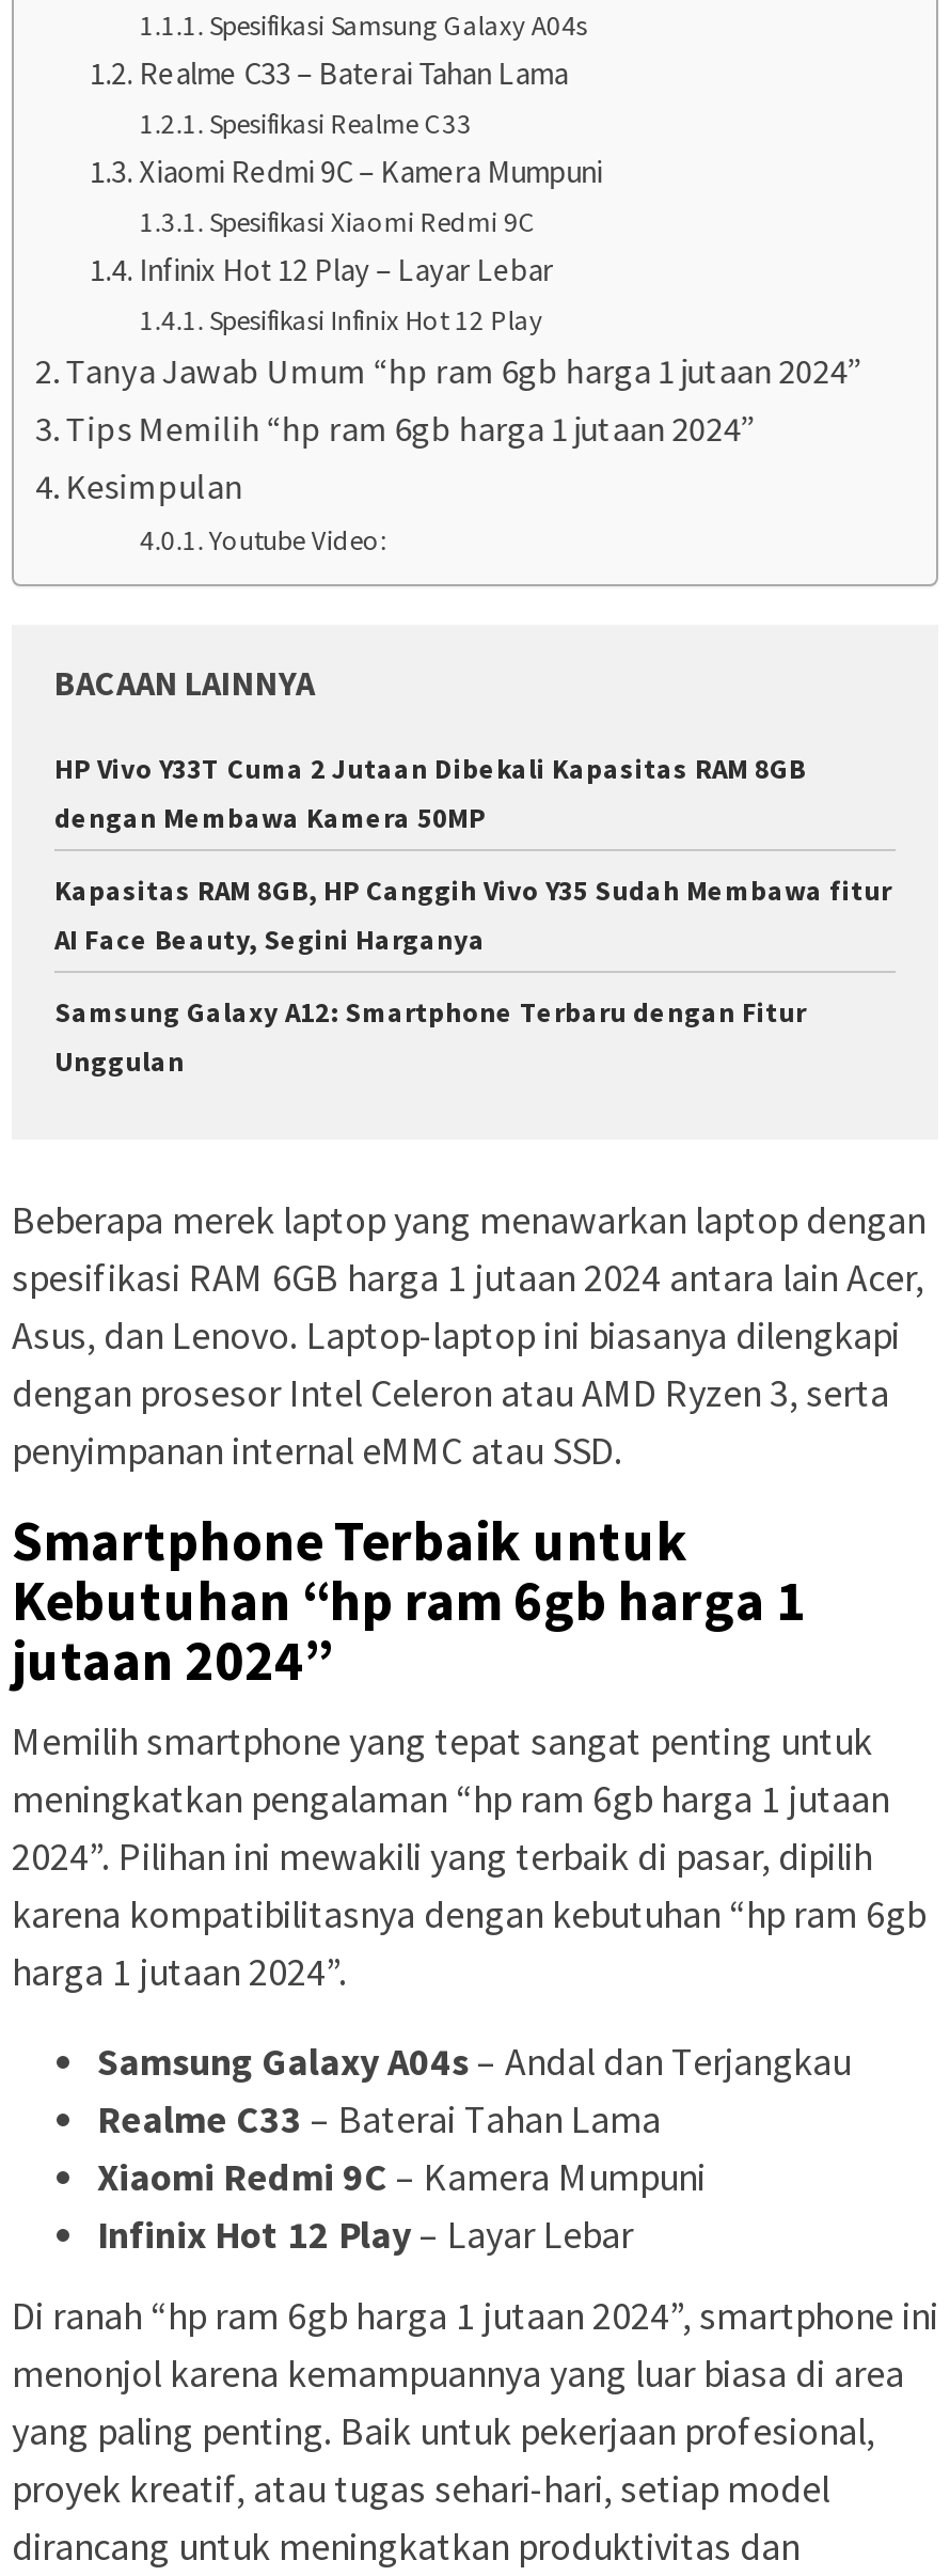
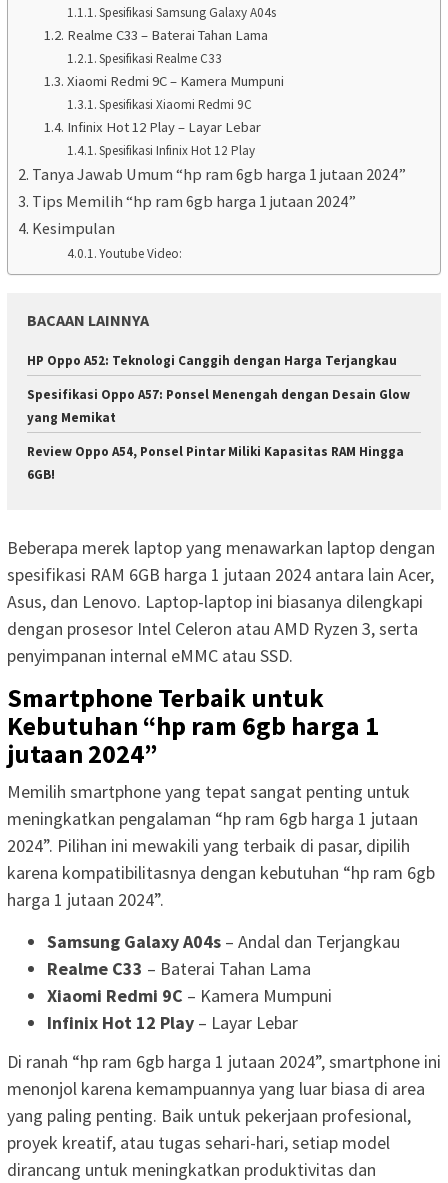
- HP Vivo Y33T Cuma 2 Jutaan Dibekali Kapasitas RAM 8GB
- dengan Membawa Kamera 50MP
+ HP Oppo A52: Teknologi Canggih dengan Harga Terjangkau

- Kapasitas RAM 8GB, HP Canggih Vivo Y35 Sudah Membawa fitur
- AI Face Beauty, Segini Harganya
+ Spesifikasi Oppo A57: Ponsel Menengah dengan Desain Glow
+ yang Memikat

- Samsung Galaxy A12: Smartphone Terbaru dengan Fitur
- Unggulan
+ Review Oppo A54, Ponsel Pintar Miliki Kapasitas RAM Hingga
+ 6GB!
